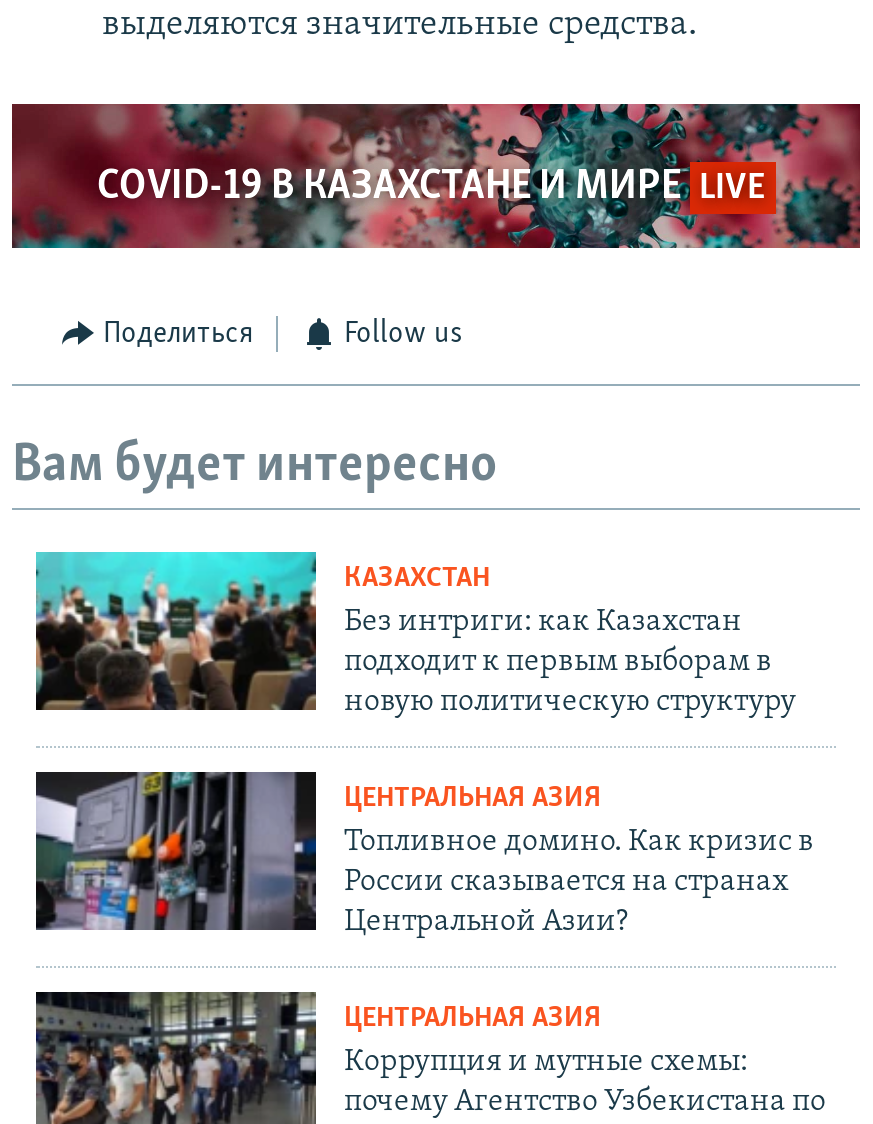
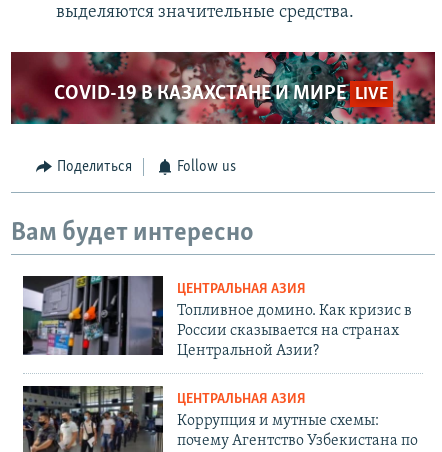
- [image]
- КАЗАХСТАН
- Без интриги: как Казахстан
- подходит к первым выборам в
- новую политическую структуру
